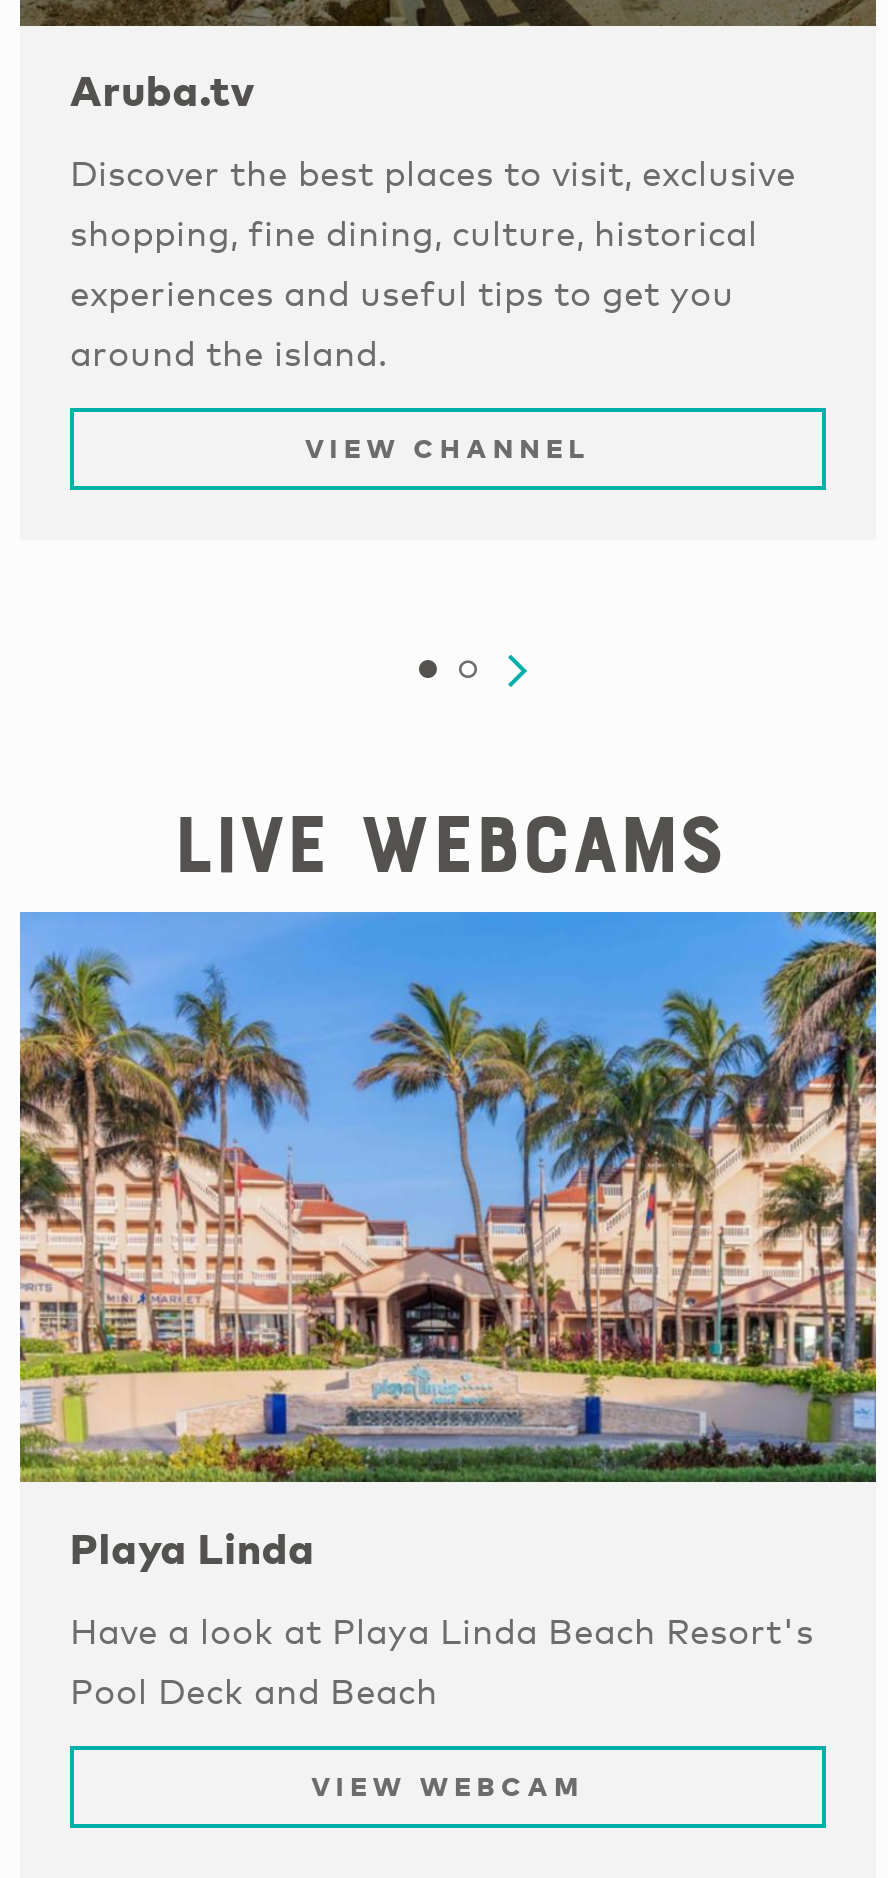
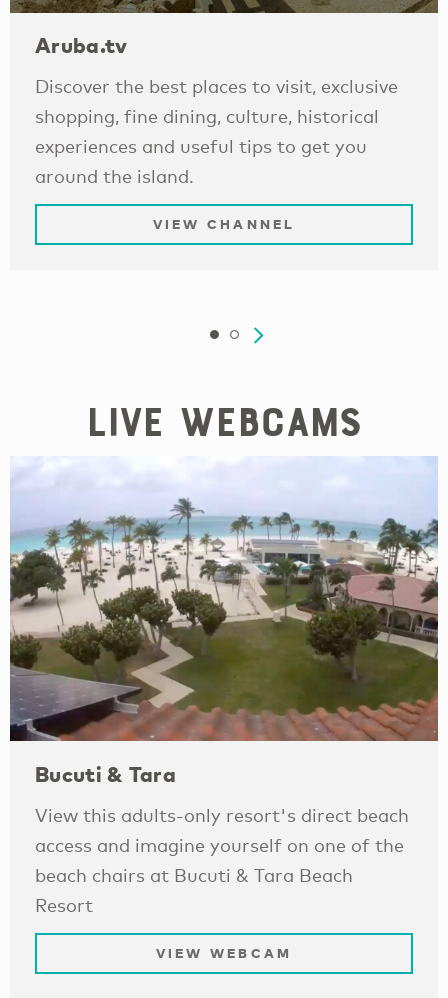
- [image]
- Playa Linda
+ [image]
+ Bucuti & Tara

- Have a look at Playa Linda Beach Resort's
- Pool Deck and Beach
+ View this adults-only resort's direct beach
+ access and imagine yourself on one of the
+ beach chairs at Bucuti & Tara Beach
+ Resort
